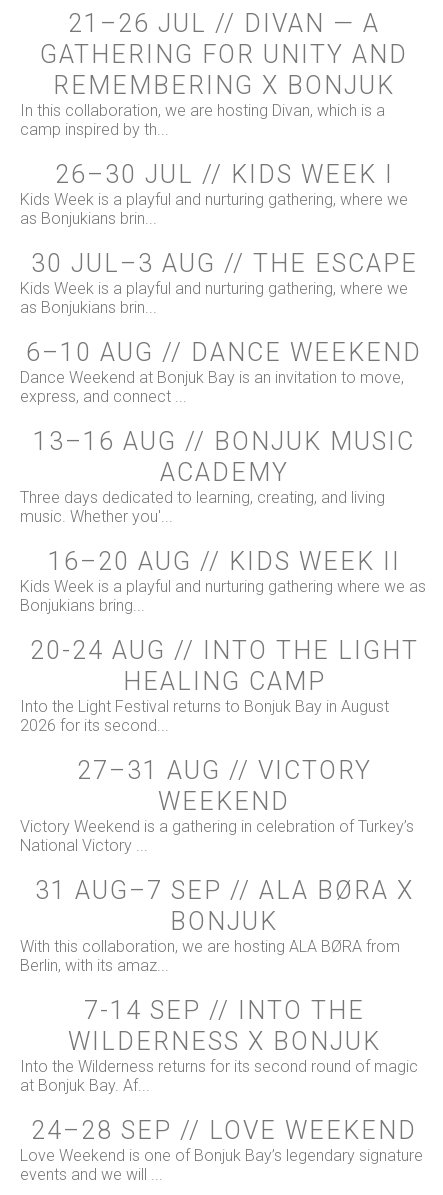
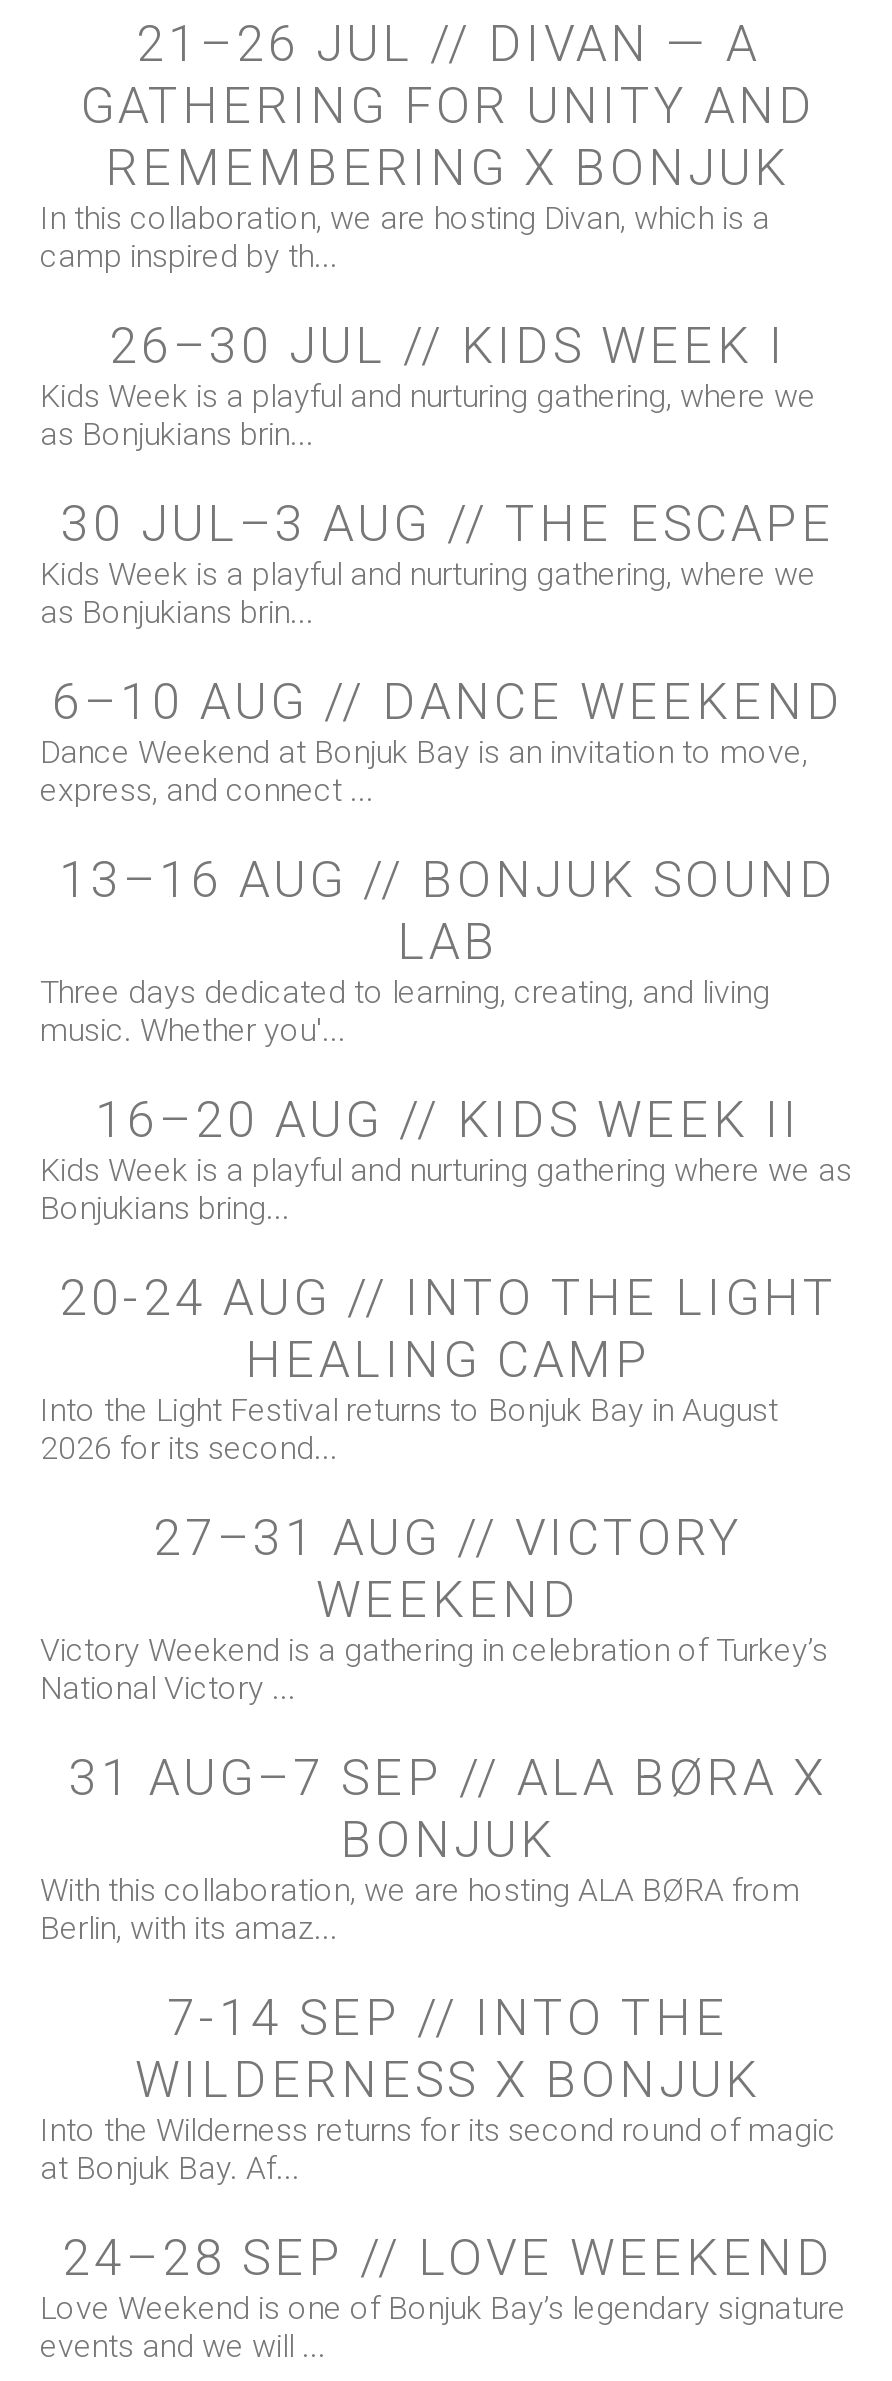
- 13–16 AUG // BONJUK MUSIC
- ACADEMY
+ 13–16 AUG // BONJUK SOUND
+ LAB
